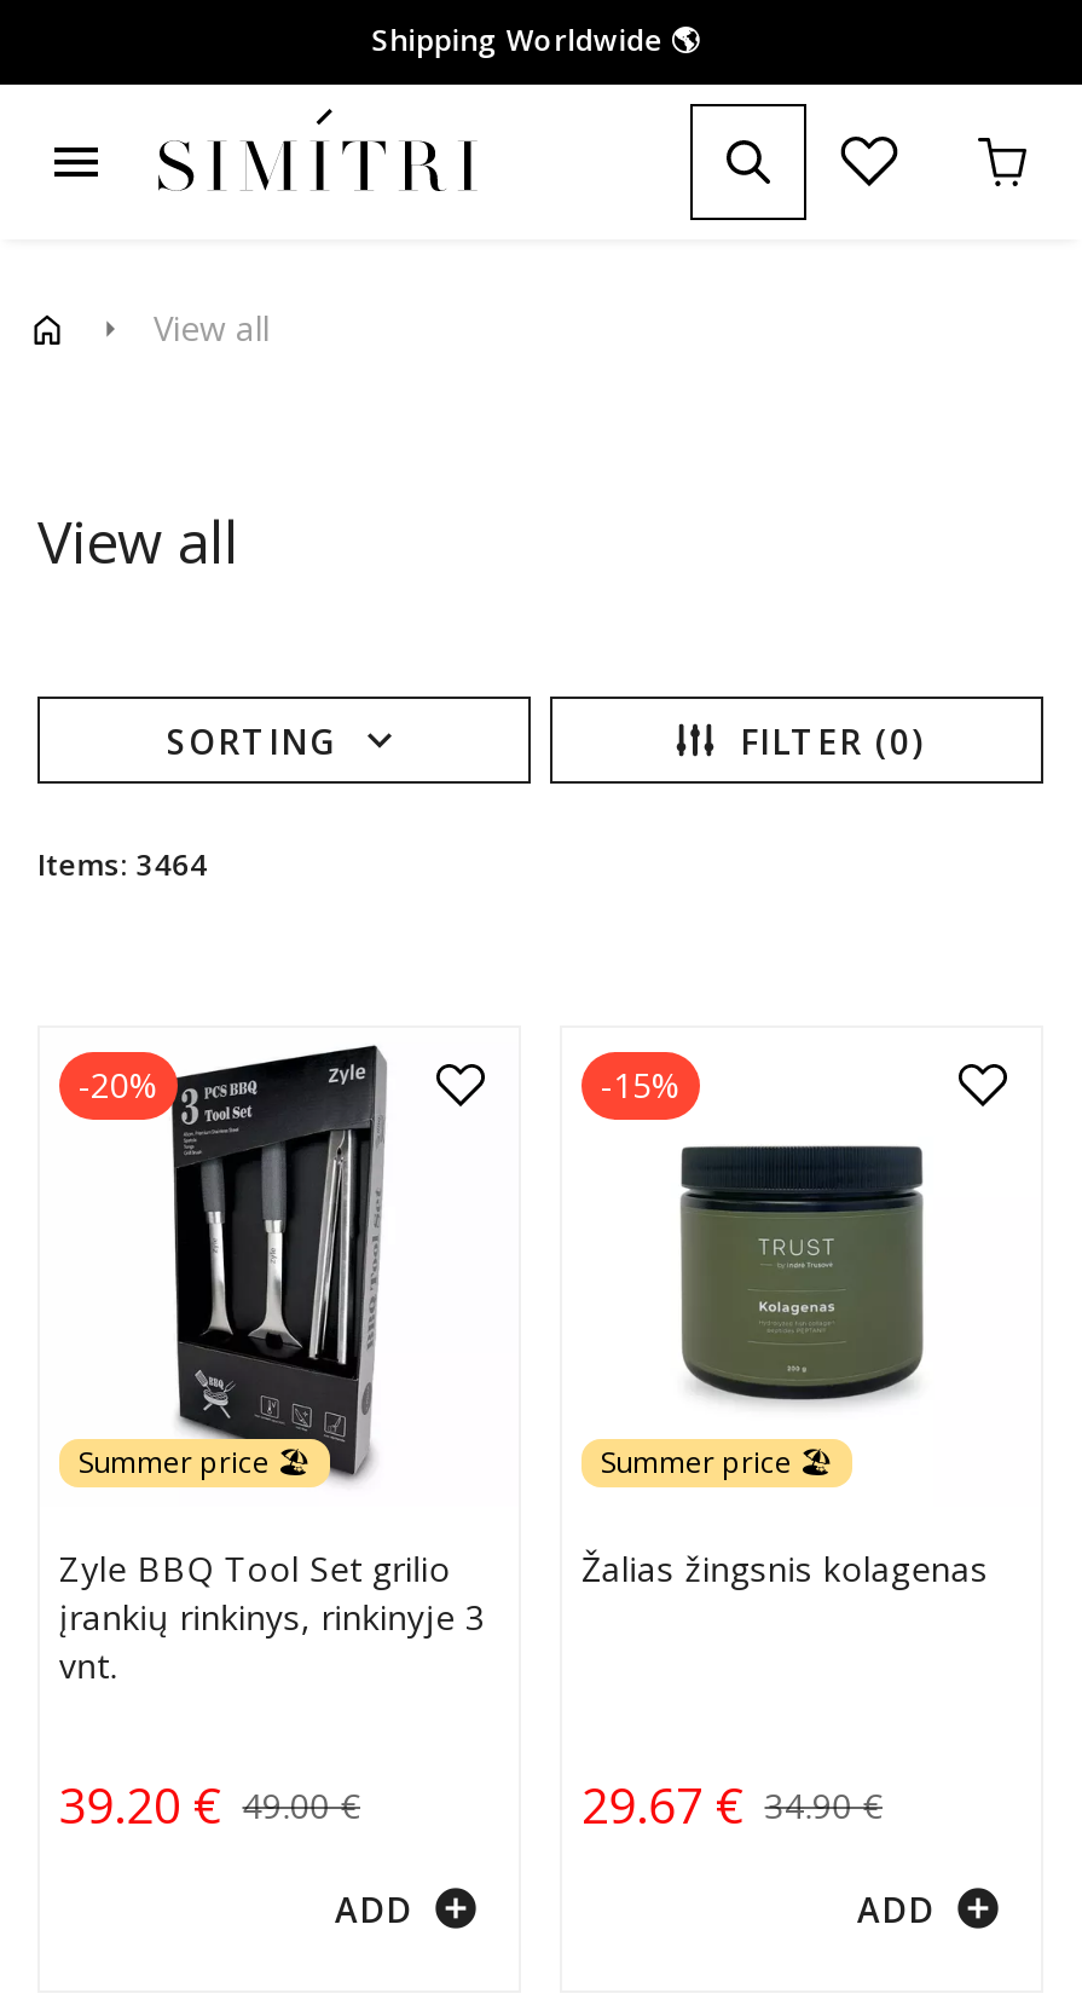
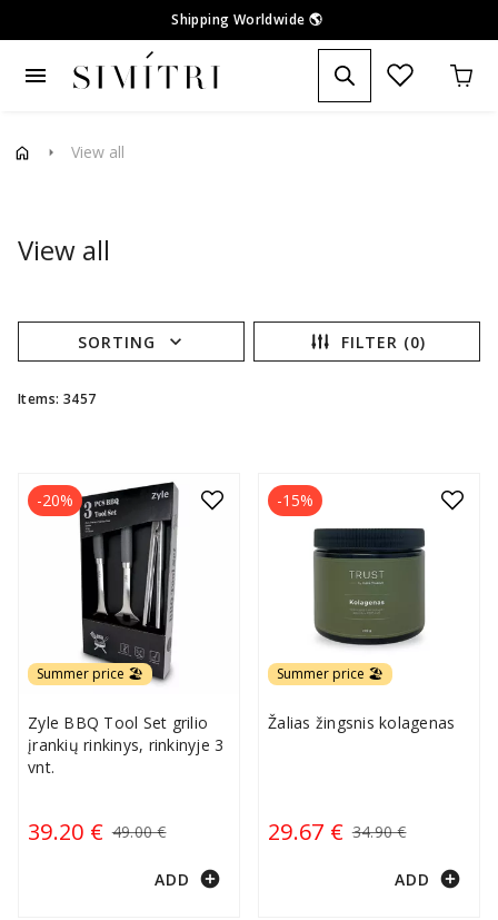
- Items: 3464
+ Items: 3457
